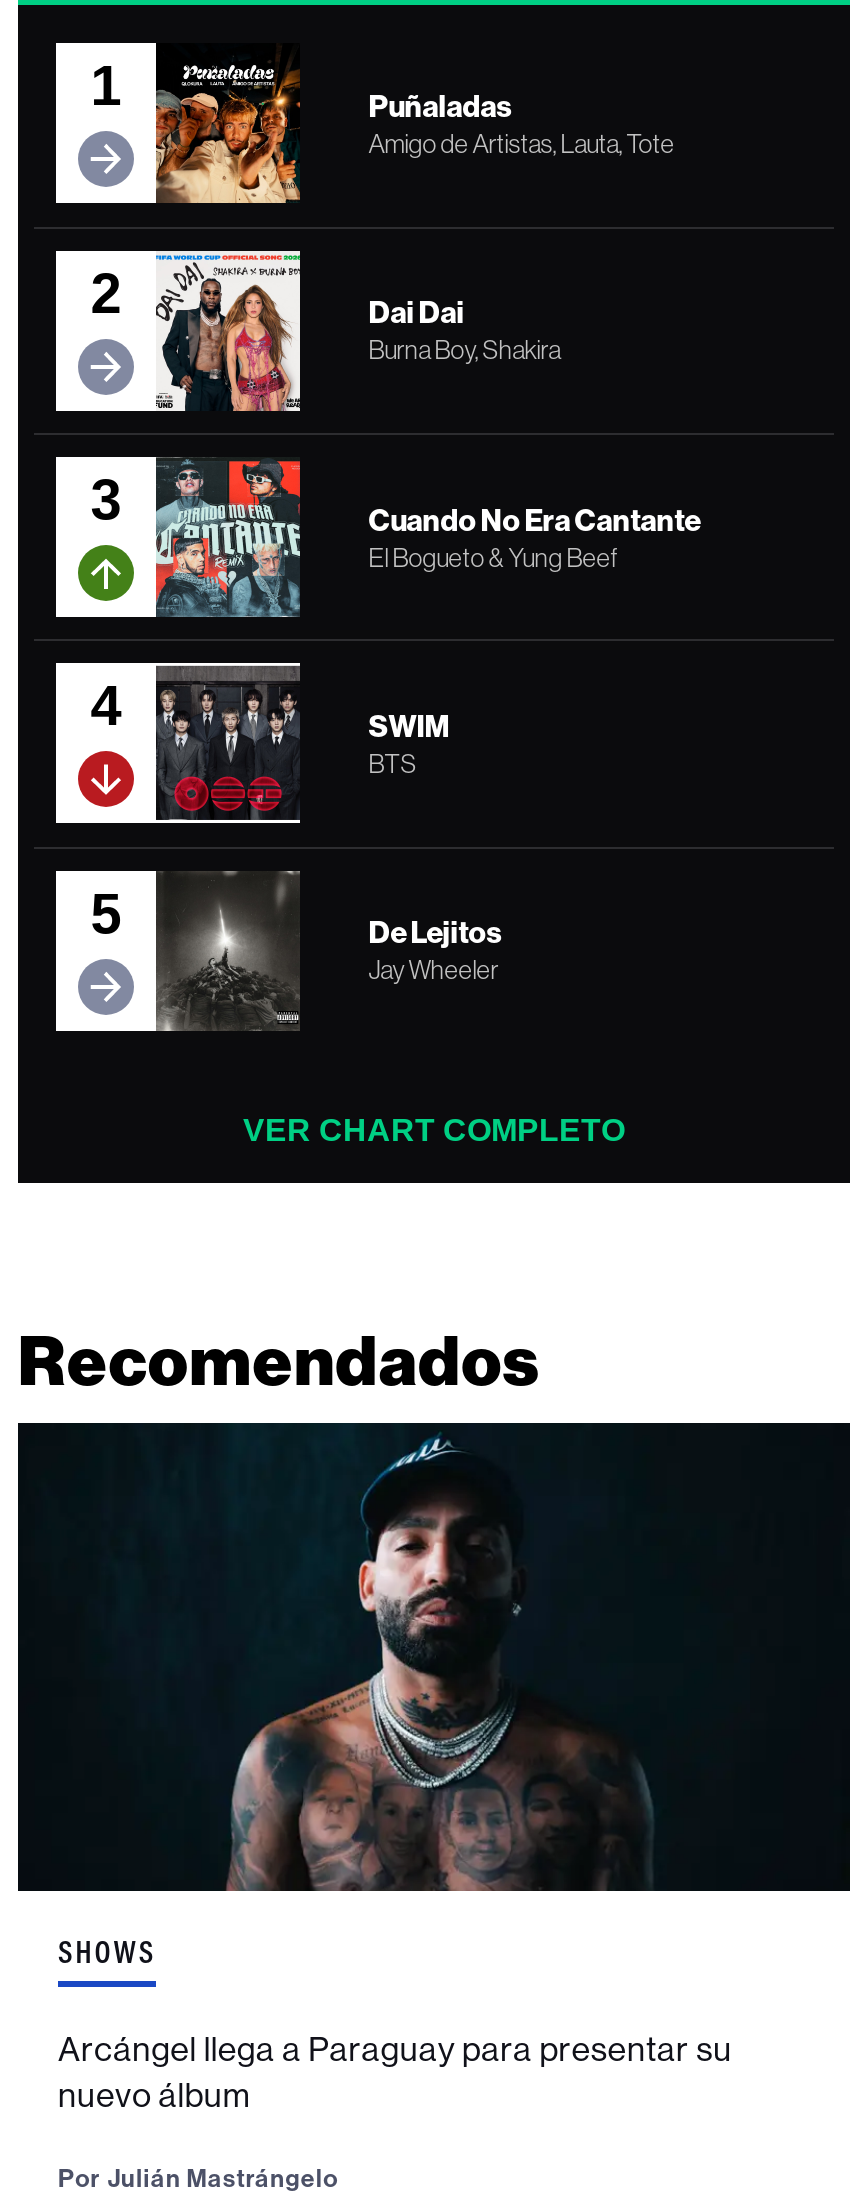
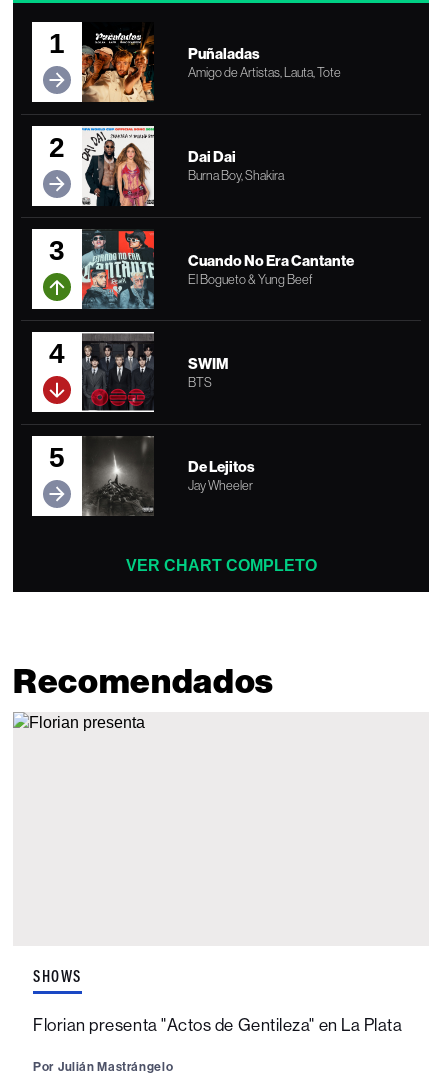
- [image]

- Arcángel llega a Paraguay para presentar su
- nuevo álbum
+ Florian presenta "Actos de Gentileza" en La Plata
